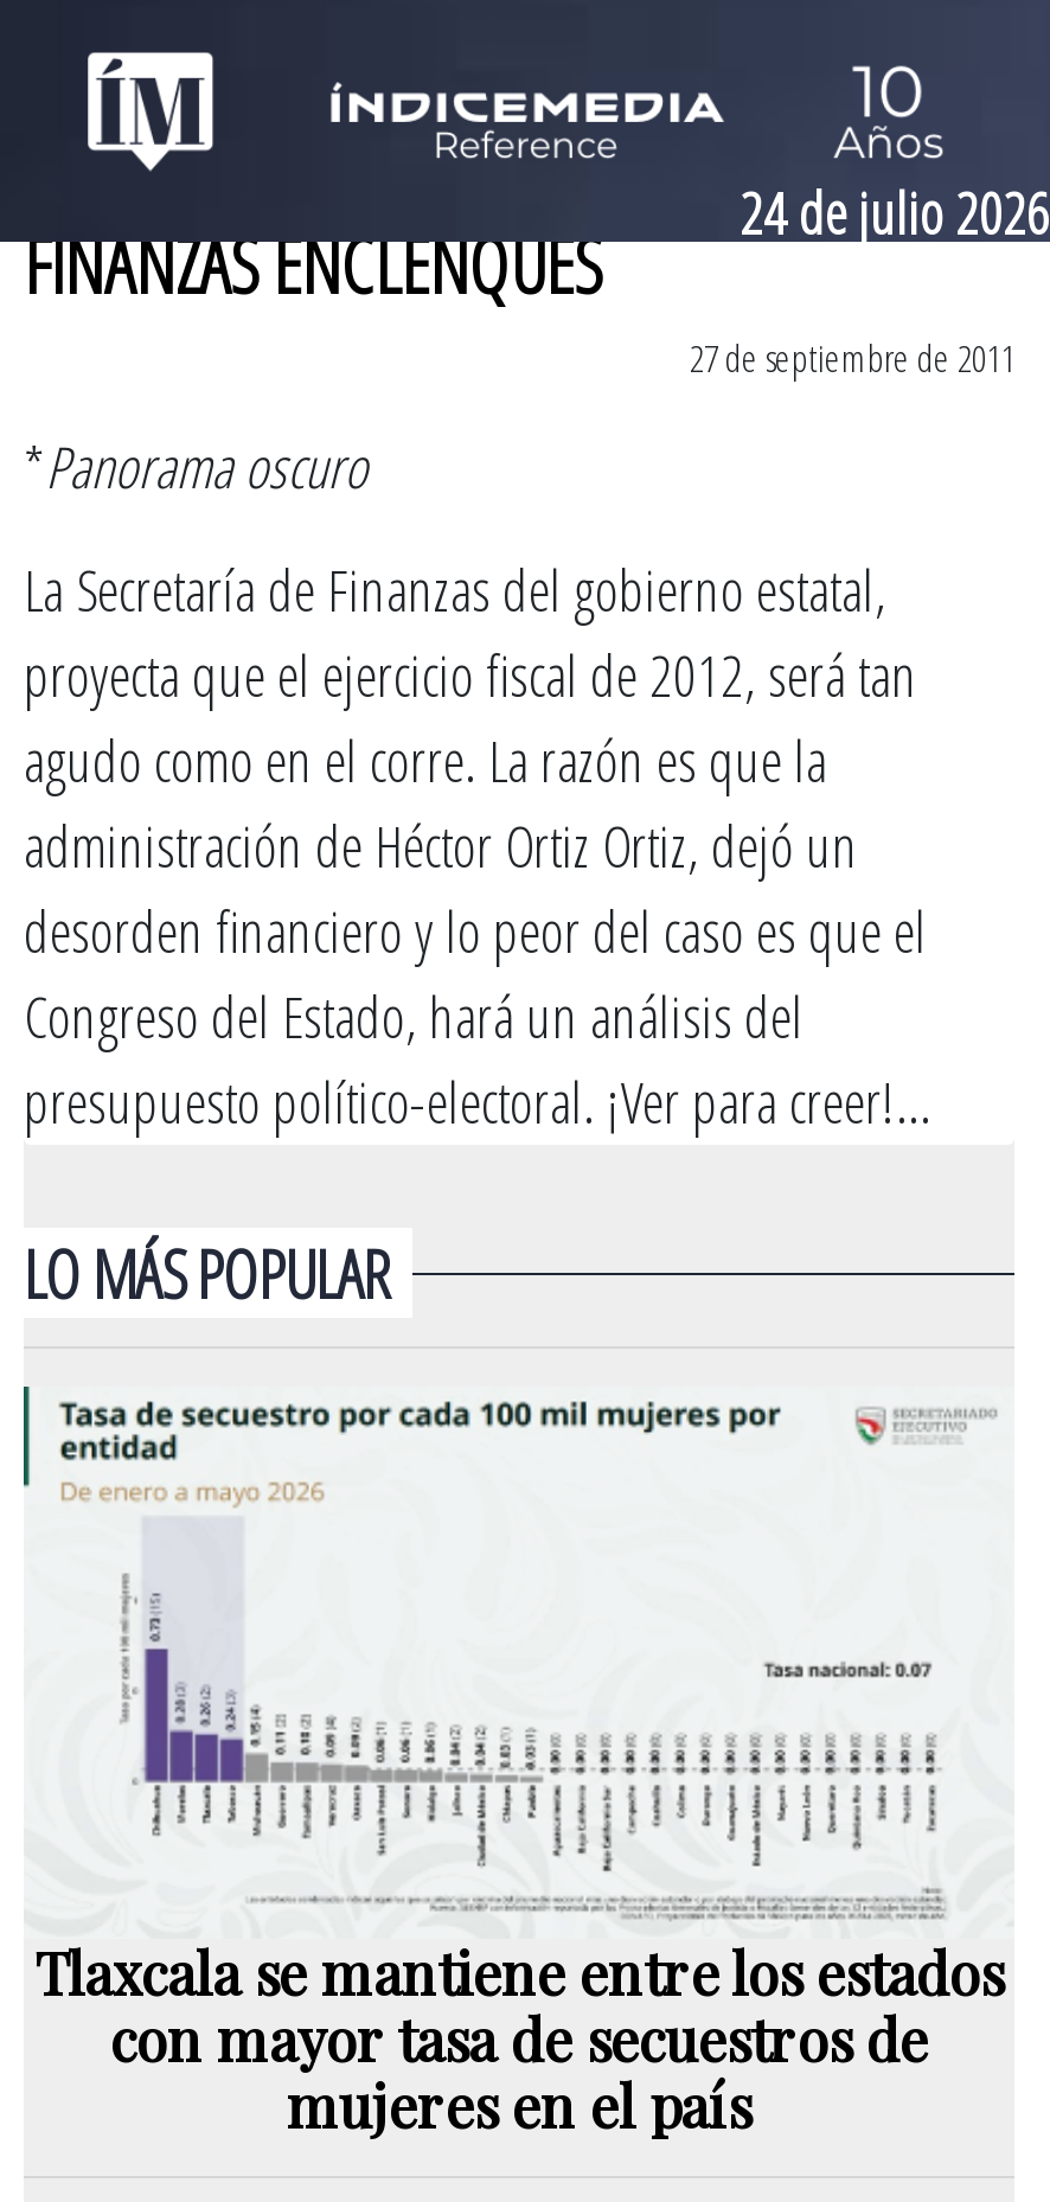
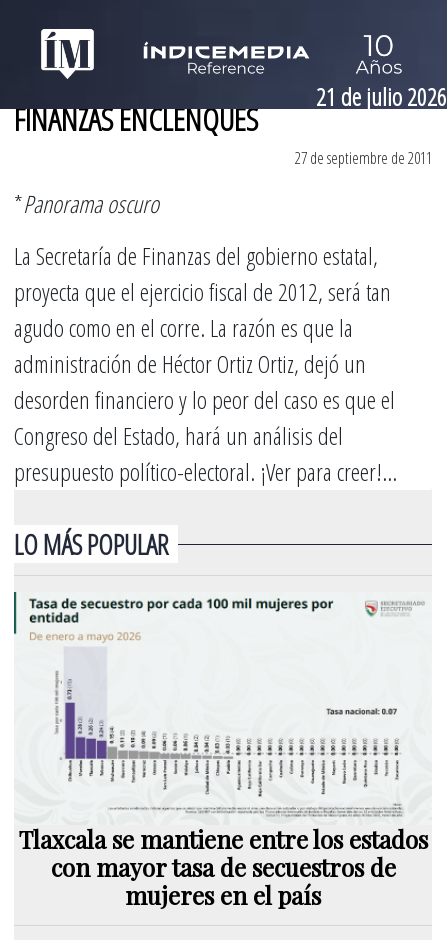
- 24 de julio 2026
+ 21 de julio 2026
